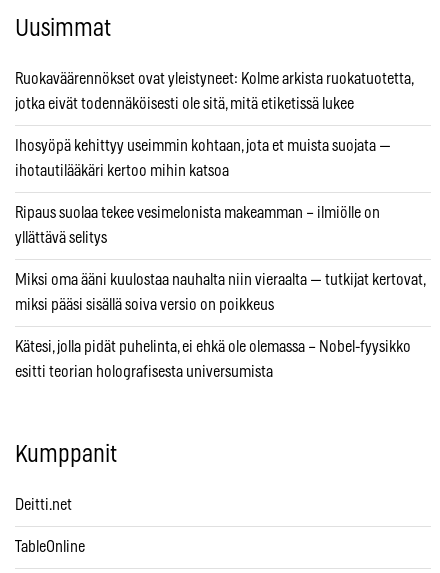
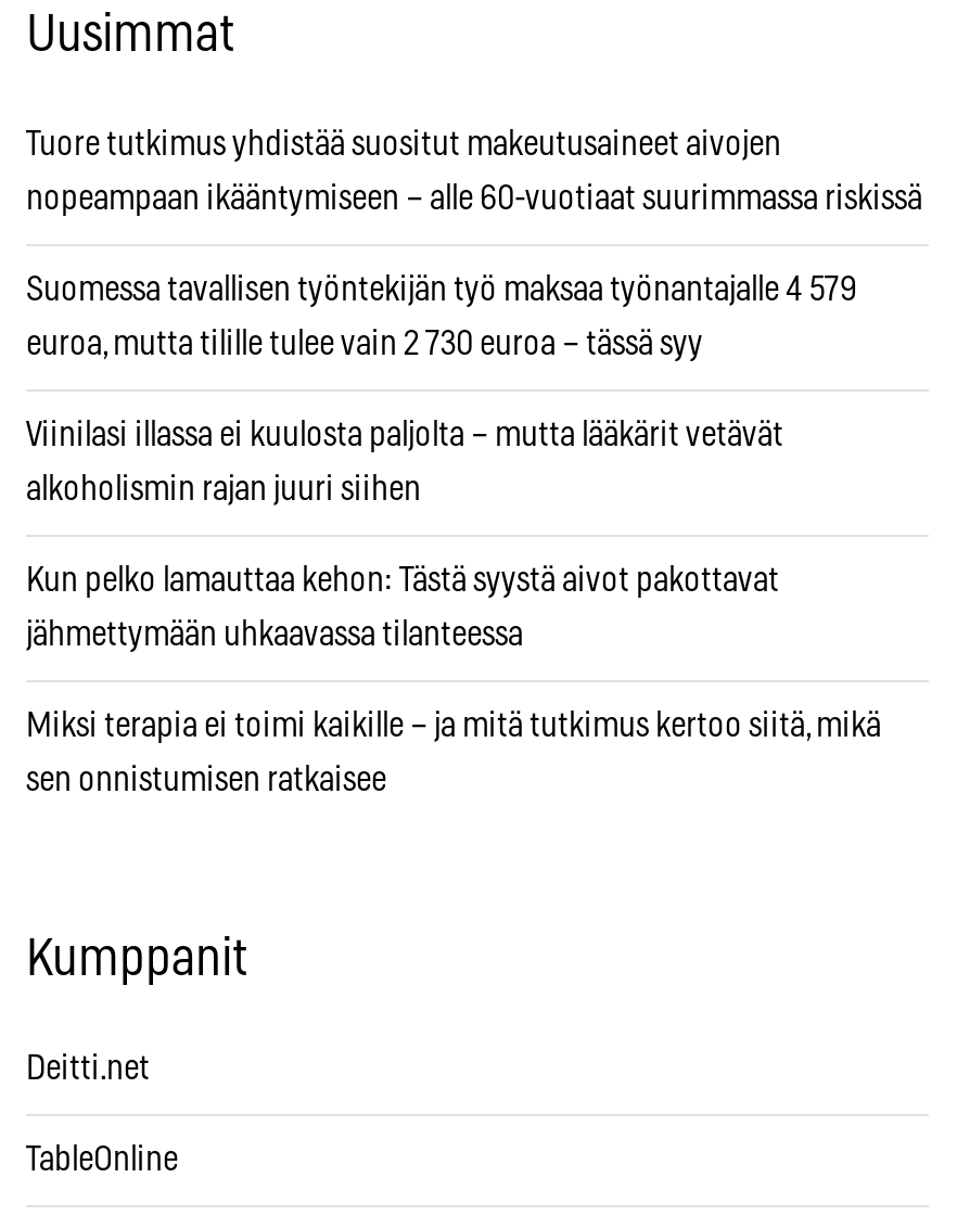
- Ruokaväärennökset ovat yleistyneet: Kolme arkista ruokatuotetta,
+ Tuore tutkimus yhdistää suositut makeutusaineet aivojen

- jotka eivät todennäköisesti ole sitä, mitä etiketissä lukee
+ nopeampaan ikääntymiseen – alle 60-vuotiaat suurimmassa riskissä

- Ihosyöpä kehittyy useimmin kohtaan, jota et muista suojata —
+ Suomessa tavallisen työntekijän työ maksaa työnantajalle 4 579

- ihotautilääkäri kertoo mihin katsoa
+ euroa, mutta tilille tulee vain 2 730 euroa – tässä syy

- Ripaus suolaa tekee vesimelonista makeamman – ilmiölle on
+ Viinilasi illassa ei kuulosta paljolta – mutta lääkärit vetävät

- yllättävä selitys
+ alkoholismin rajan juuri siihen

- Miksi oma ääni kuulostaa nauhalta niin vieraalta — tutkijat kertovat,
+ Kun pelko lamauttaa kehon: Tästä syystä aivot pakottavat

- miksi pääsi sisällä soiva versio on poikkeus
+ jähmettymään uhkaavassa tilanteessa

- Kätesi, jolla pidät puhelinta, ei ehkä ole olemassa – Nobel-fyysikko
+ Miksi terapia ei toimi kaikille – ja mitä tutkimus kertoo siitä, mikä

- esitti teorian holografisesta universumista
+ sen onnistumisen ratkaisee
